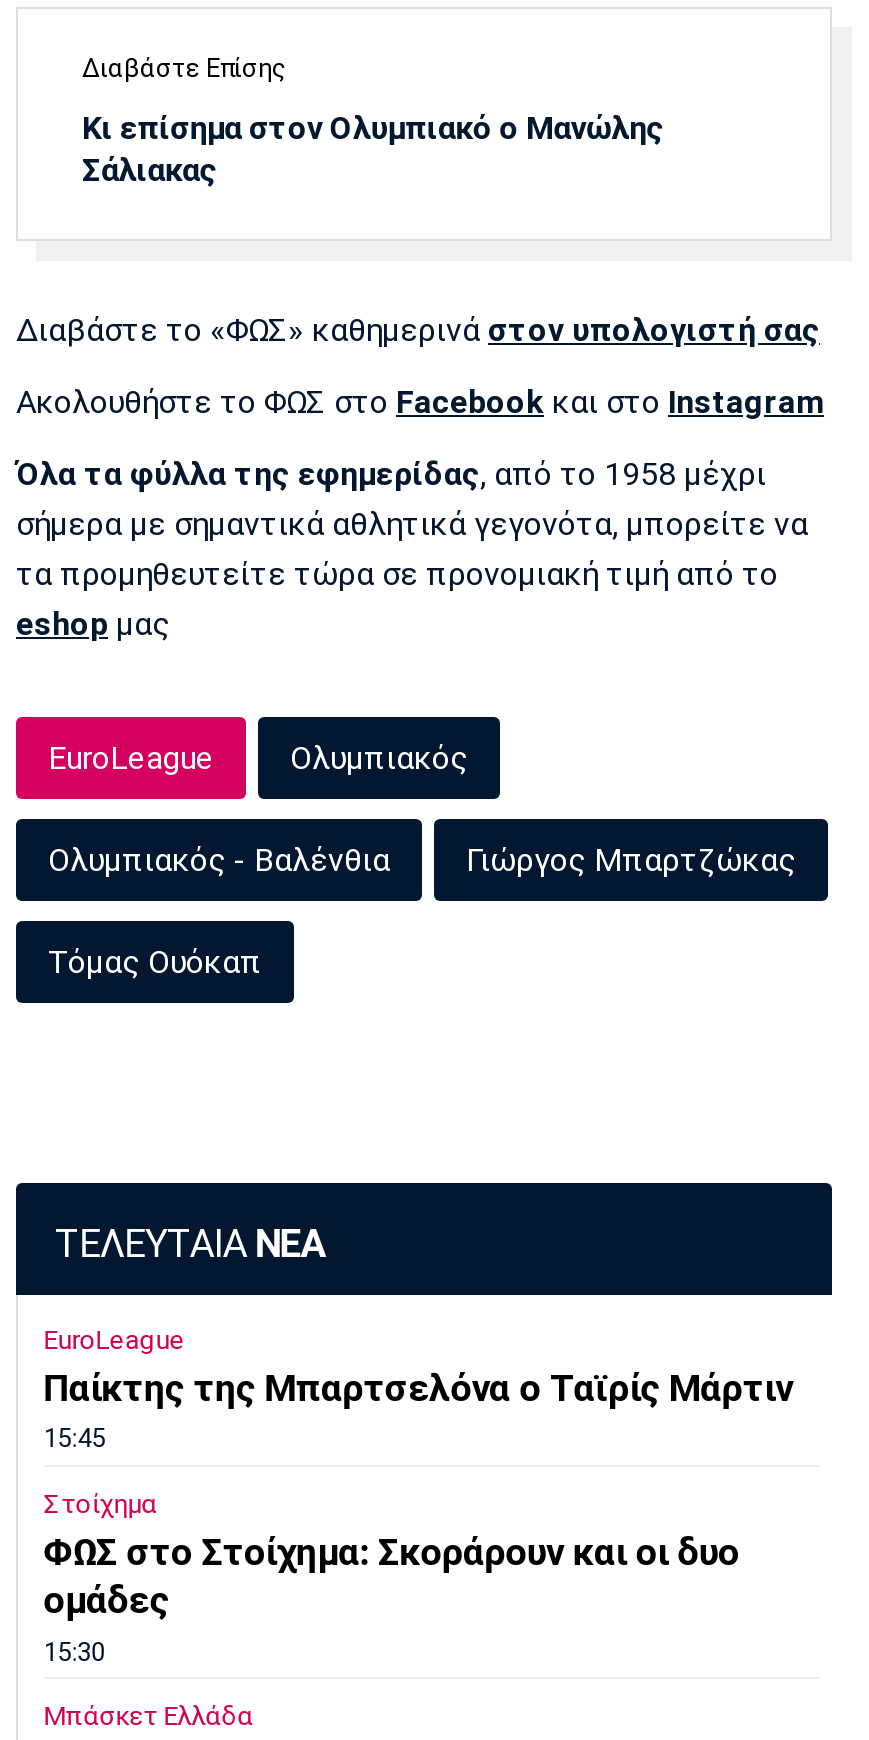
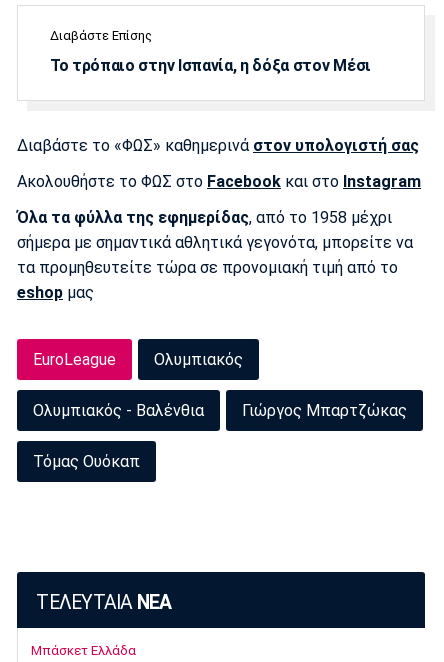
- Κι επίσημα στον Ολυμπιακό ο Μανώλης
- Σάλιακας
+ Το τρόπαιο στην Ισπανία, η δόξα στον Μέσι

- EuroLeague
- Παίκτης της Μπαρτσελόνα ο Ταϊρίς Μάρτιν
- 15:45
- Στοίχημα
- ΦΩΣ στο Στοίχημα: Σκοράρουν και οι δυο
- ομάδες
- 15:30
